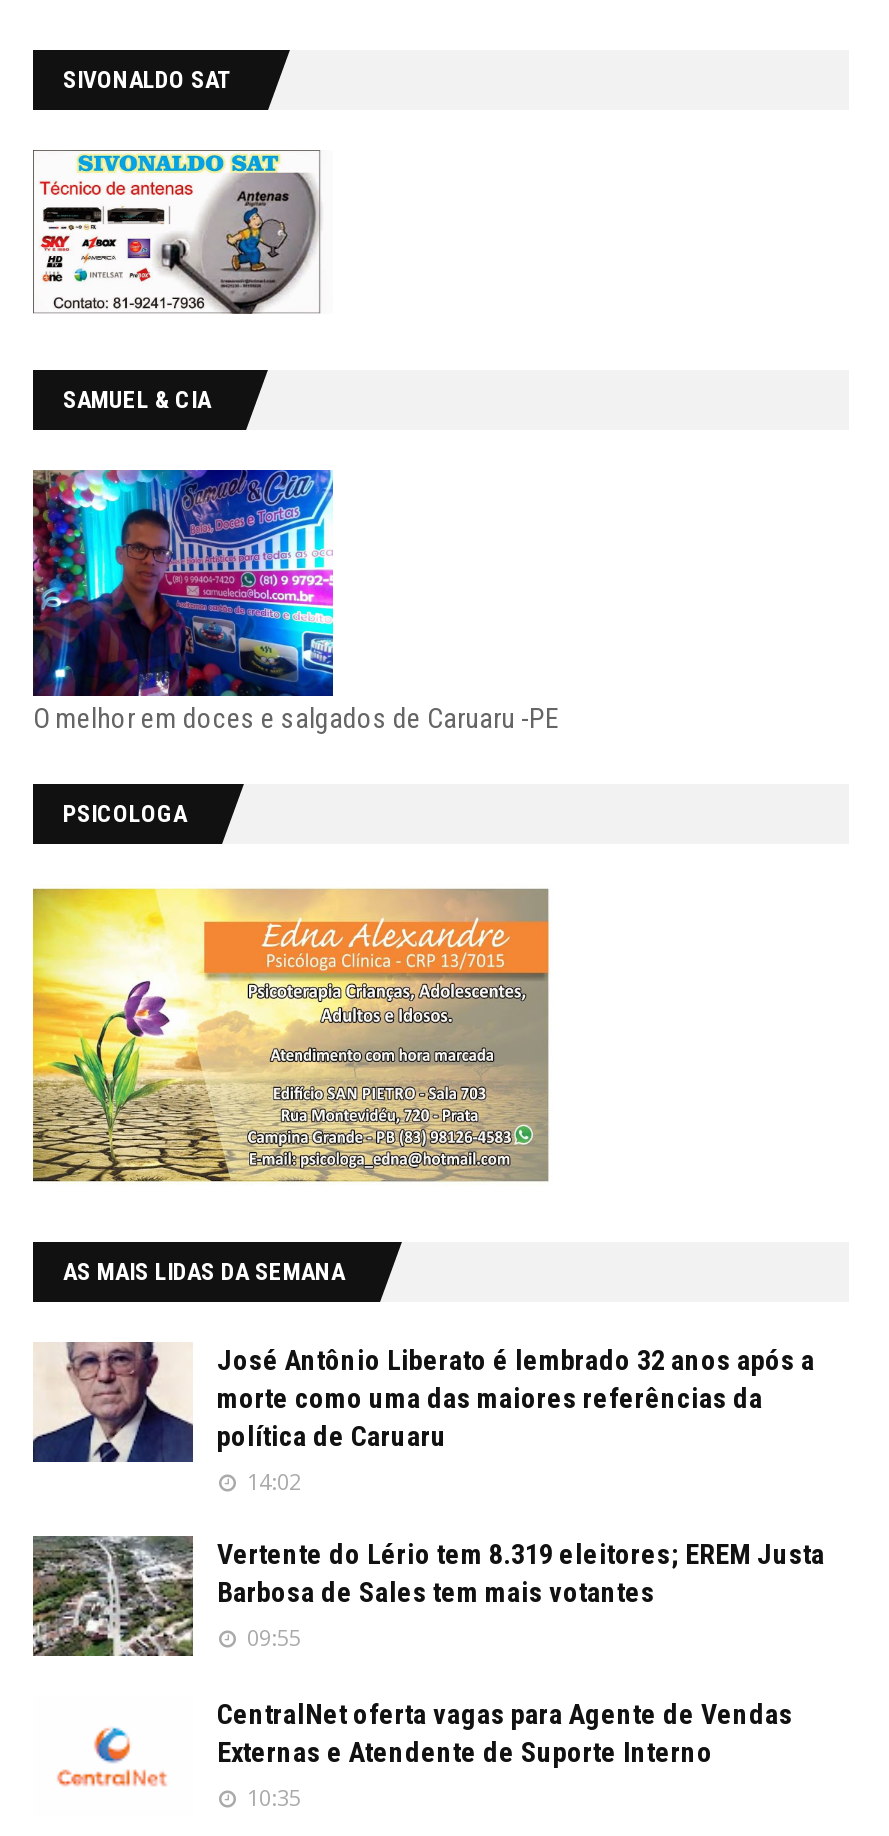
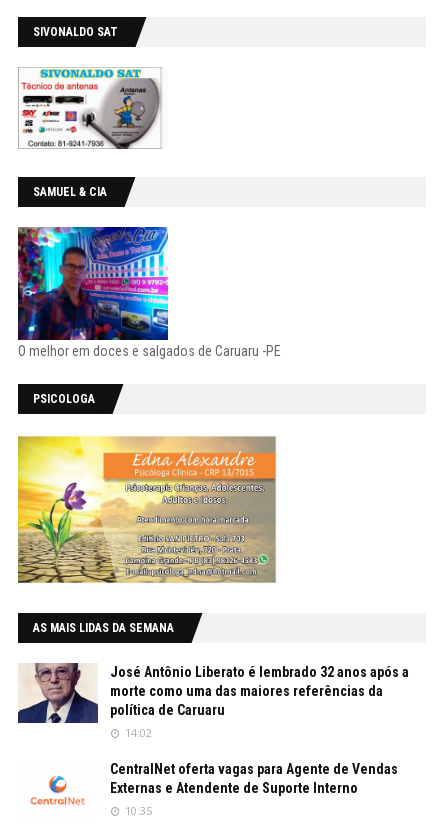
- [image]
- Vertente do Lério tem 8.319 eleitores; EREM Justa
- Barbosa de Sales tem mais votantes
- 09:55
